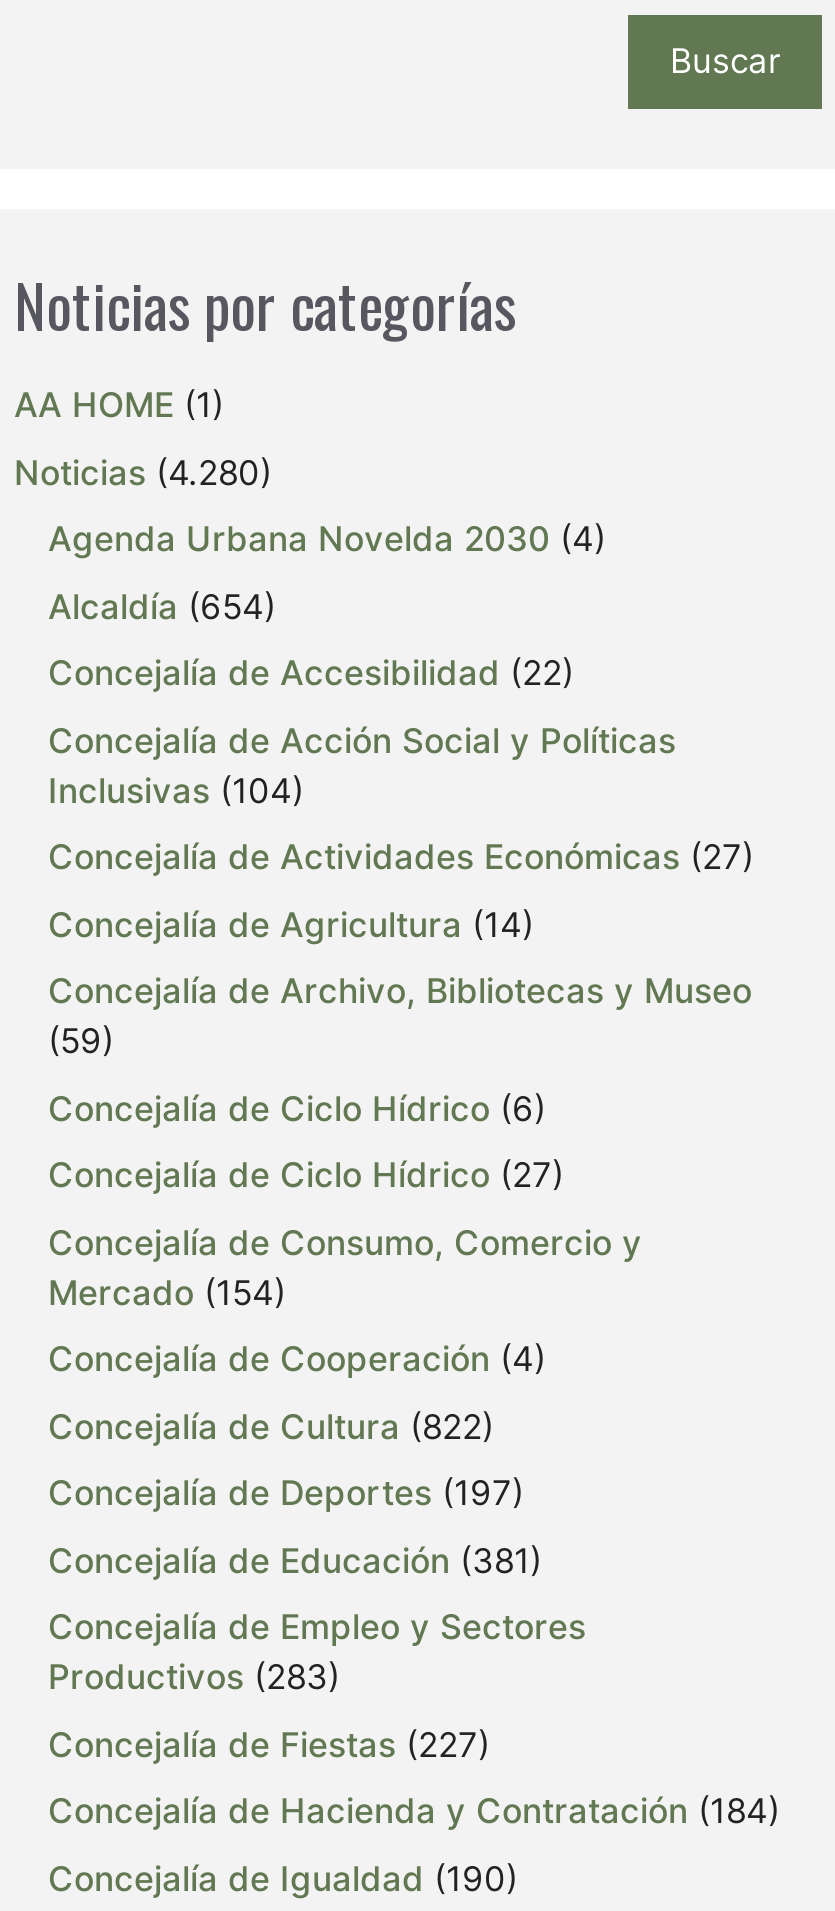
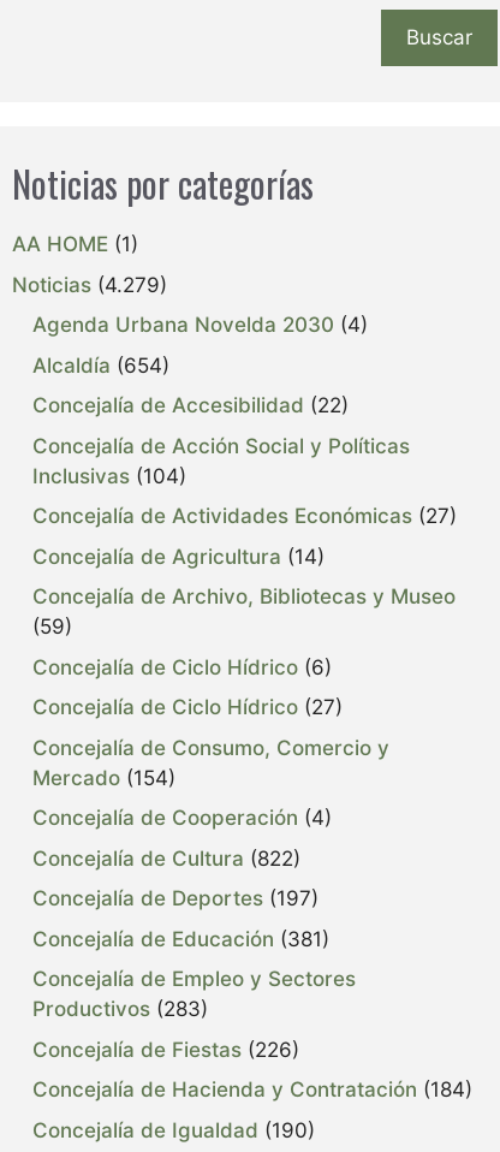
- Noticias (4.280)
+ Noticias (4.279)

- Concejalía de Fiestas (227)
+ Concejalía de Fiestas (226)
